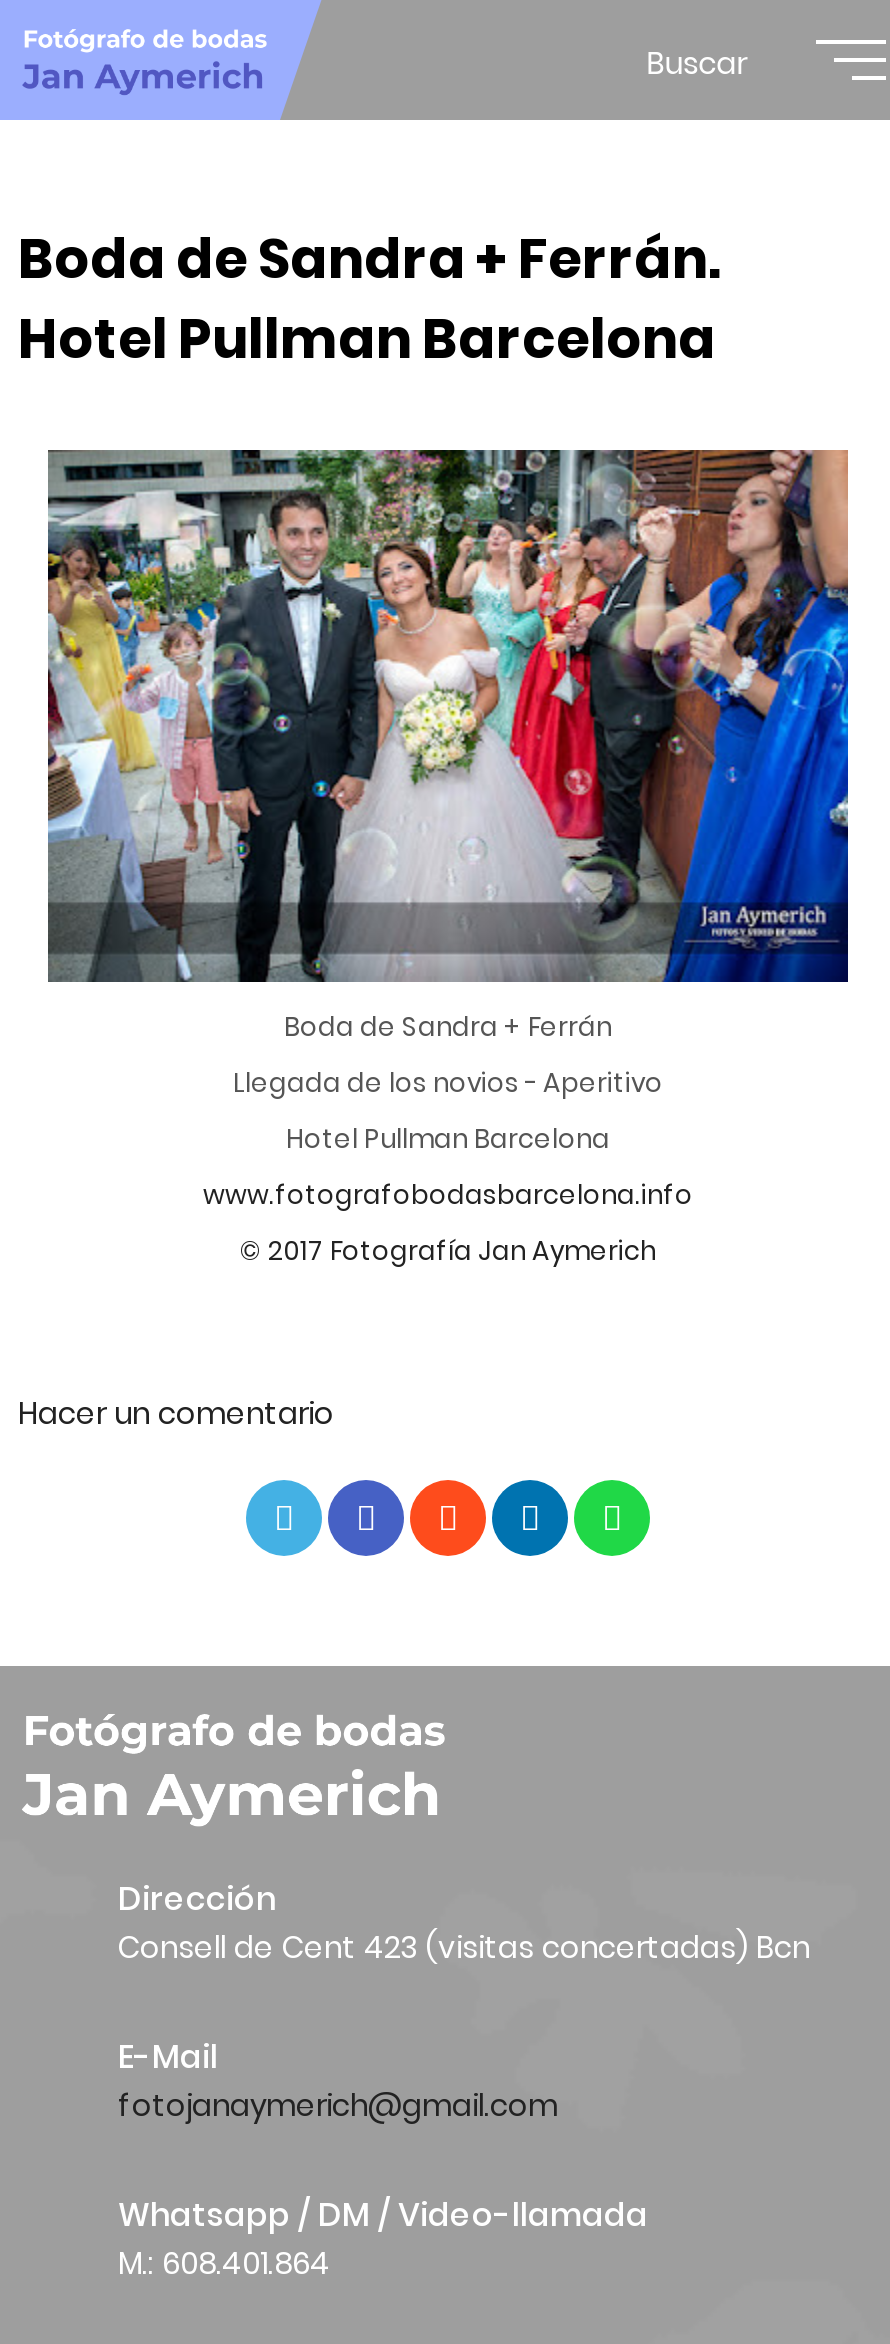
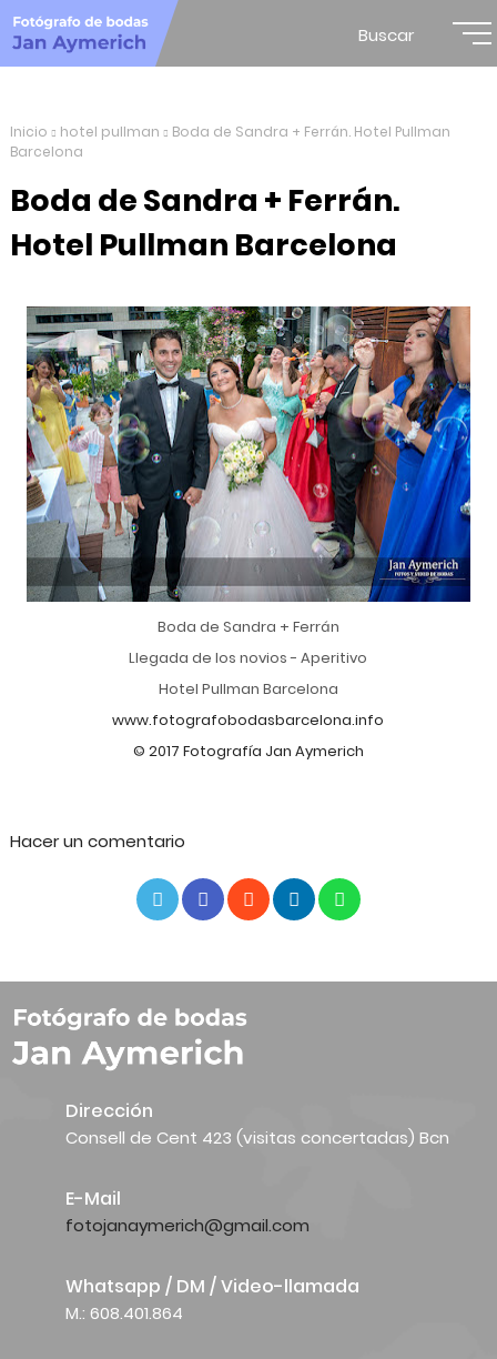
+ Inicio
+ hotel pullman
+ Boda de Sandra + Ferrán. Hotel Pullman
+ Barcelona
